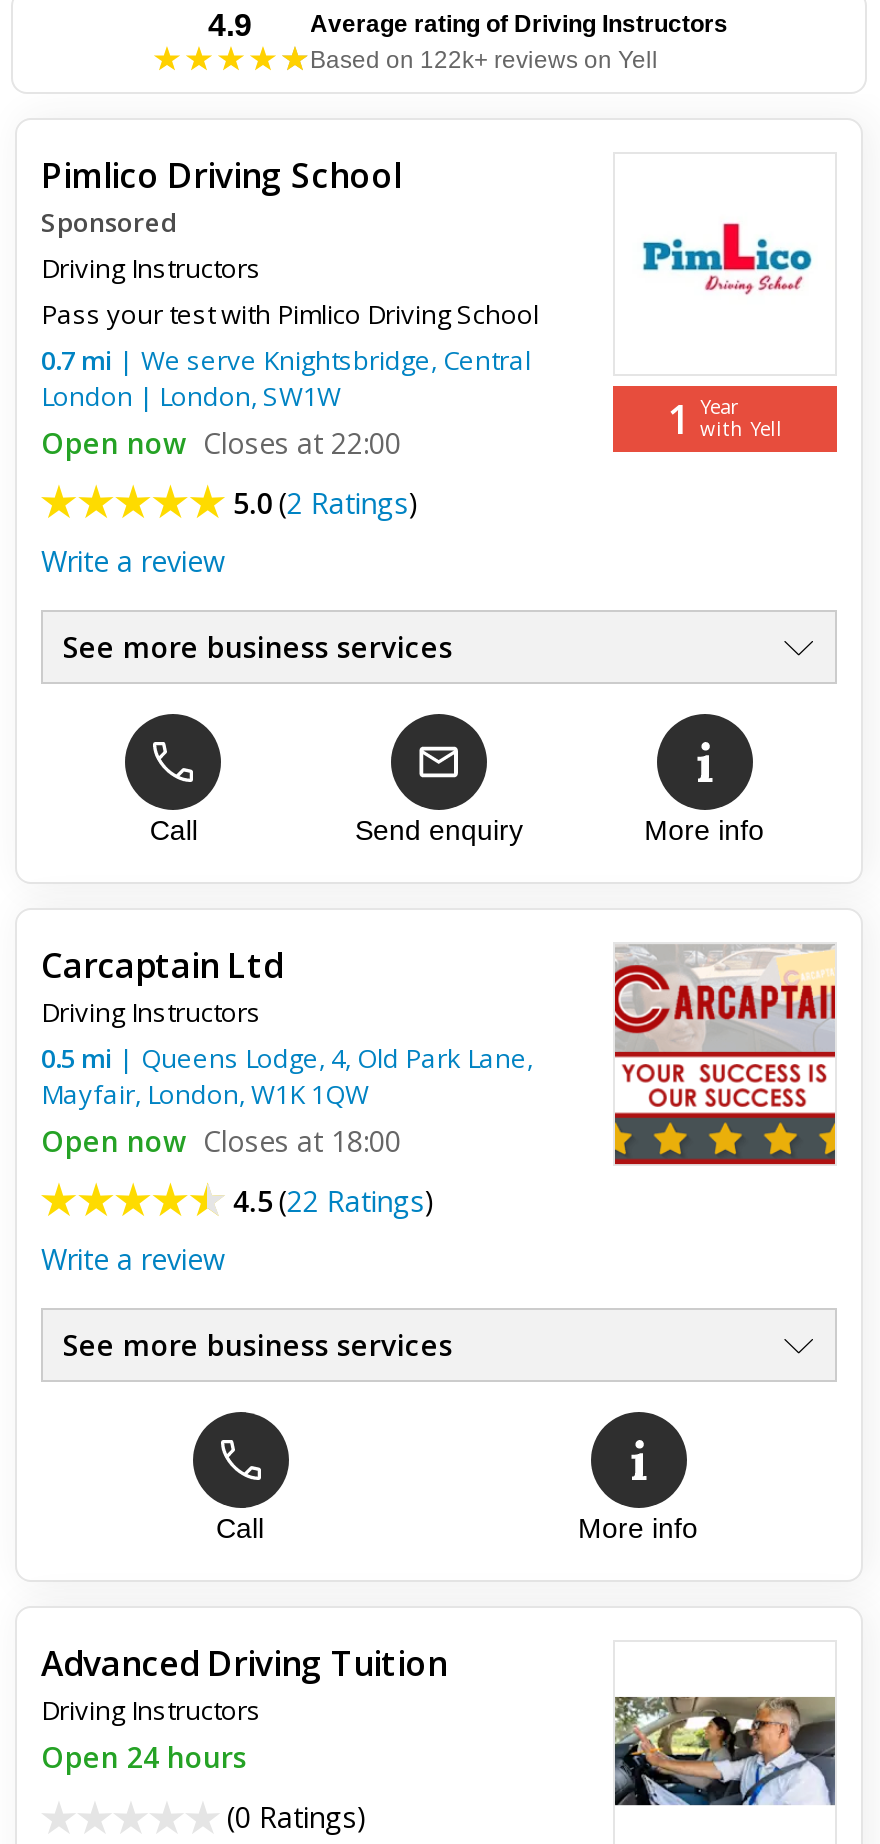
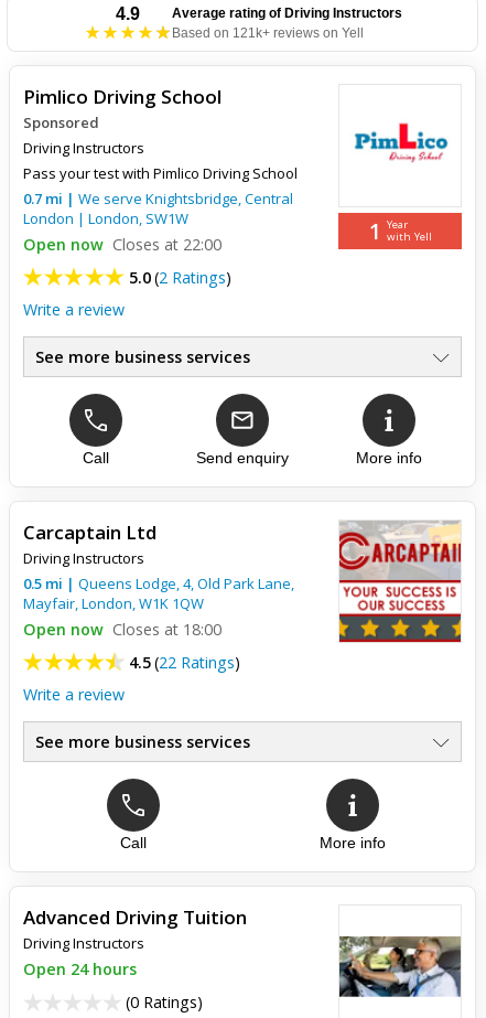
- Based on 122k+ reviews on Yell
+ Based on 121k+ reviews on Yell
